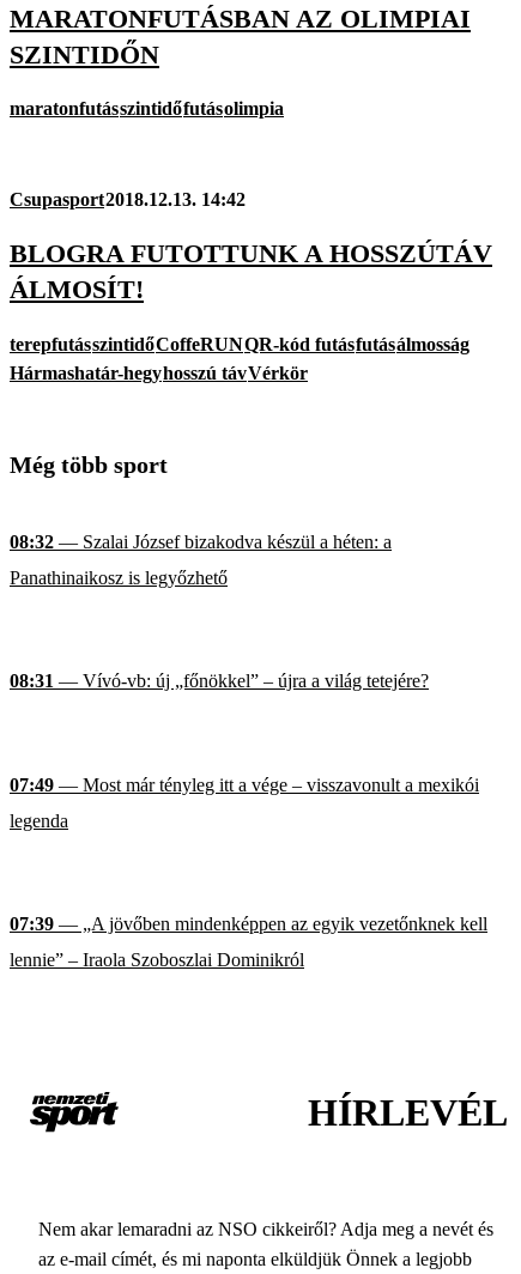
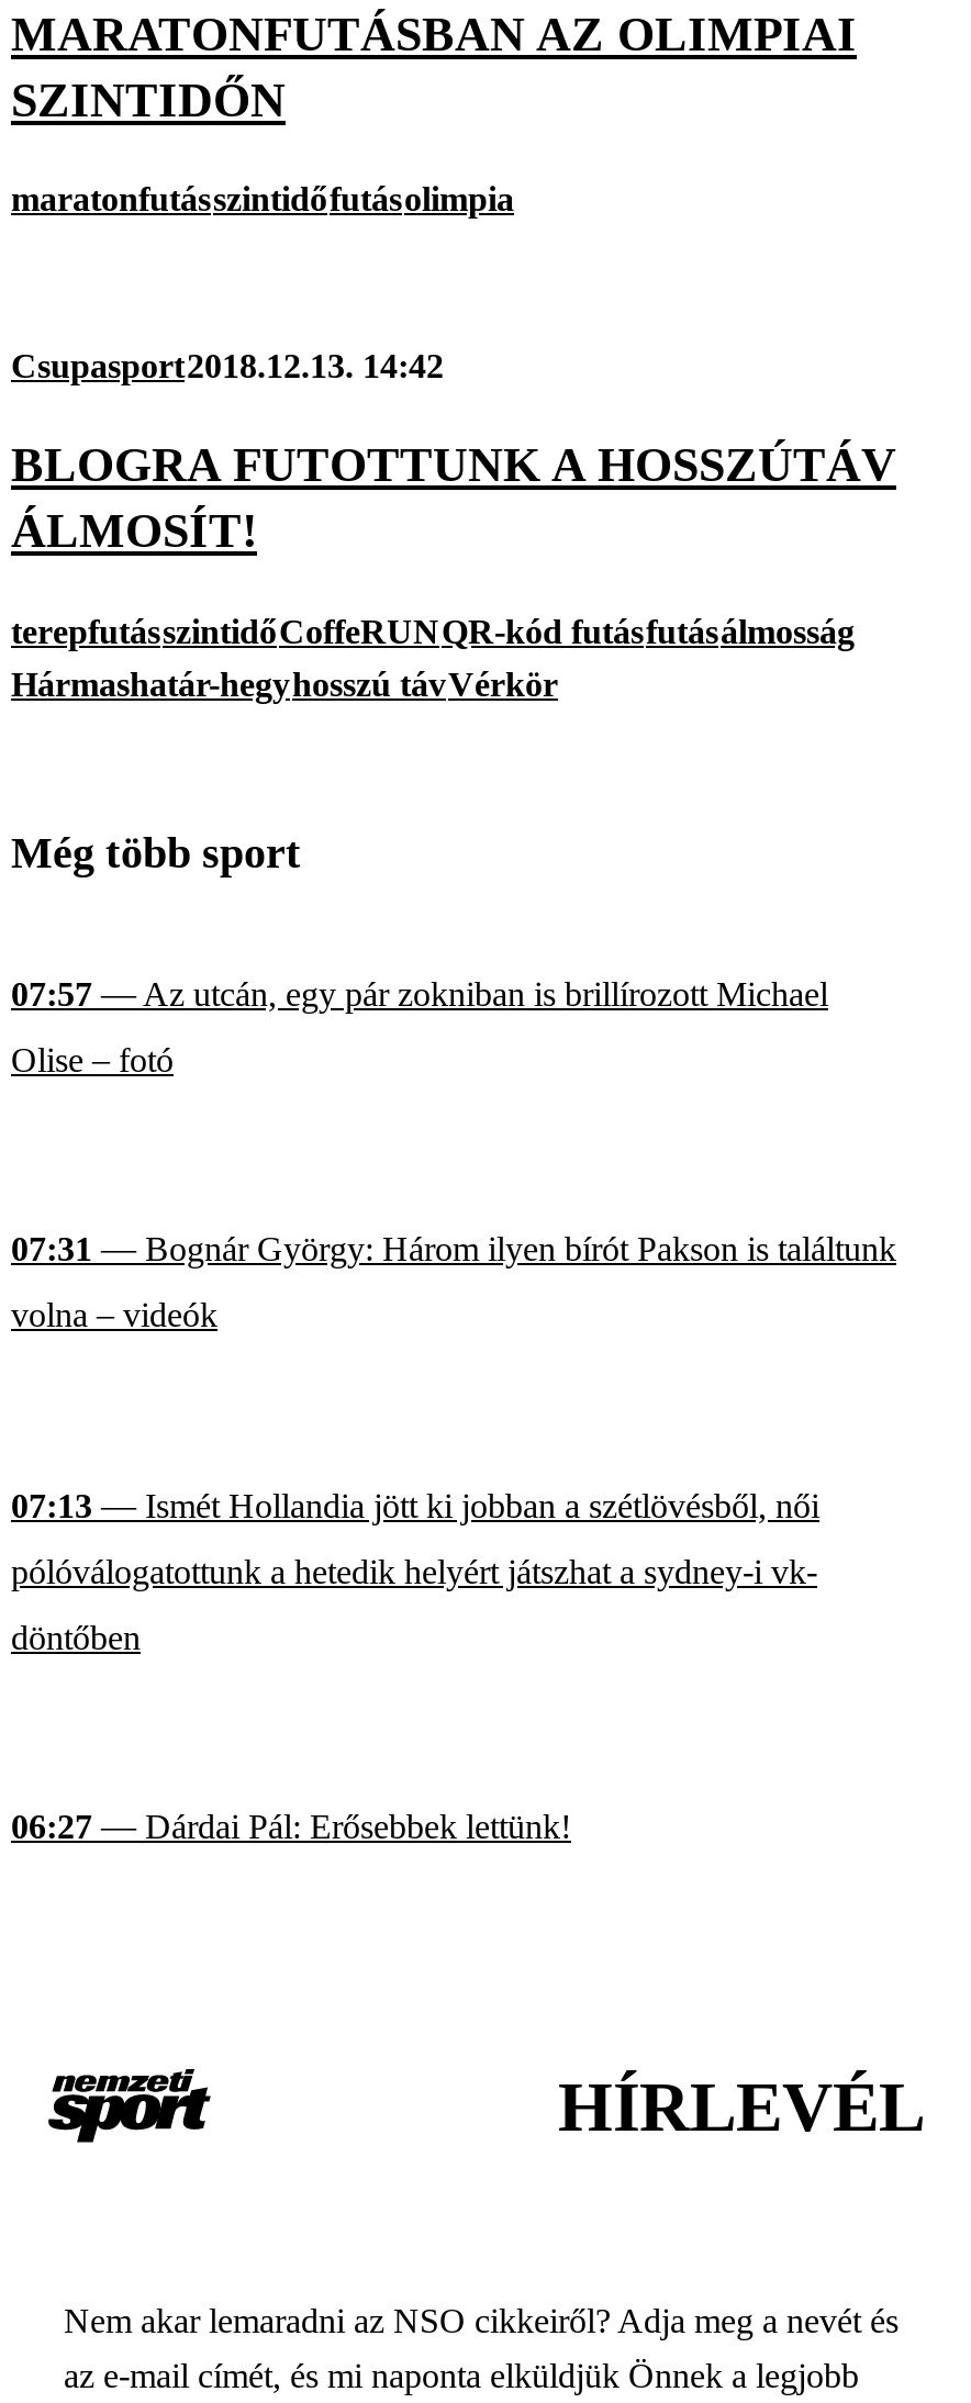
- 08:32 — Szalai József bizakodva készül a héten: a
- Panathinaikosz is legyőzhető
+ 07:57 — Az utcán, egy pár zokniban is brillírozott Michael
+ Olise – fotó

- 08:31 — Vívó-vb: új „főnökkel” – újra a világ tetejére?
+ 07:31 — Bognár György: Három ilyen bírót Pakson is találtunk
+ volna – videók

- 07:49 — Most már tényleg itt a vége – visszavonult a mexikói
- legenda
+ 07:13 — Ismét Hollandia jött ki jobban a szétlövésből, női
+ pólóválogatottunk a hetedik helyért játszhat a sydney-i vk-
+ döntőben

- 07:39 — „A jövőben mindenképpen az egyik vezetőnknek kell
- lennie” – Iraola Szoboszlai Dominikról
+ 06:27 — Dárdai Pál: Erősebbek lettünk!
